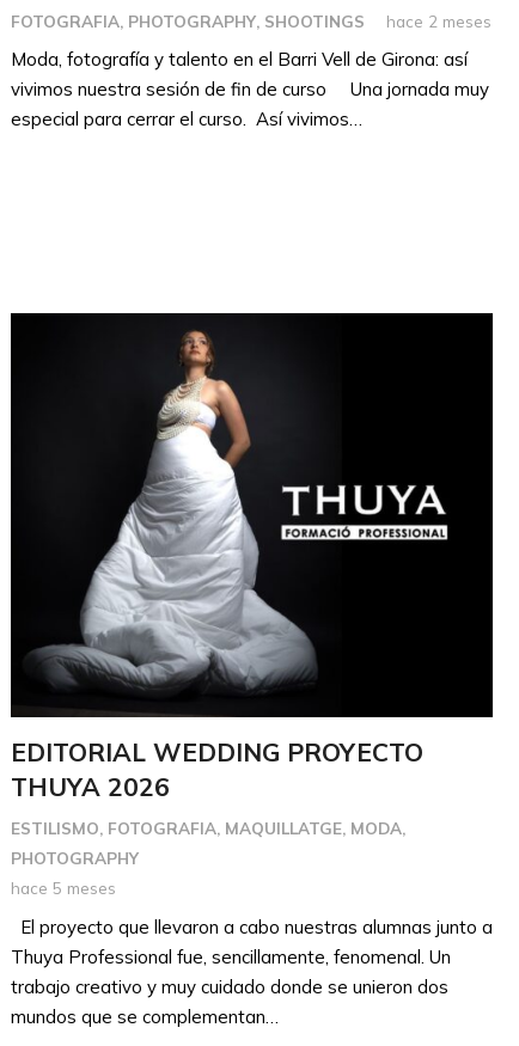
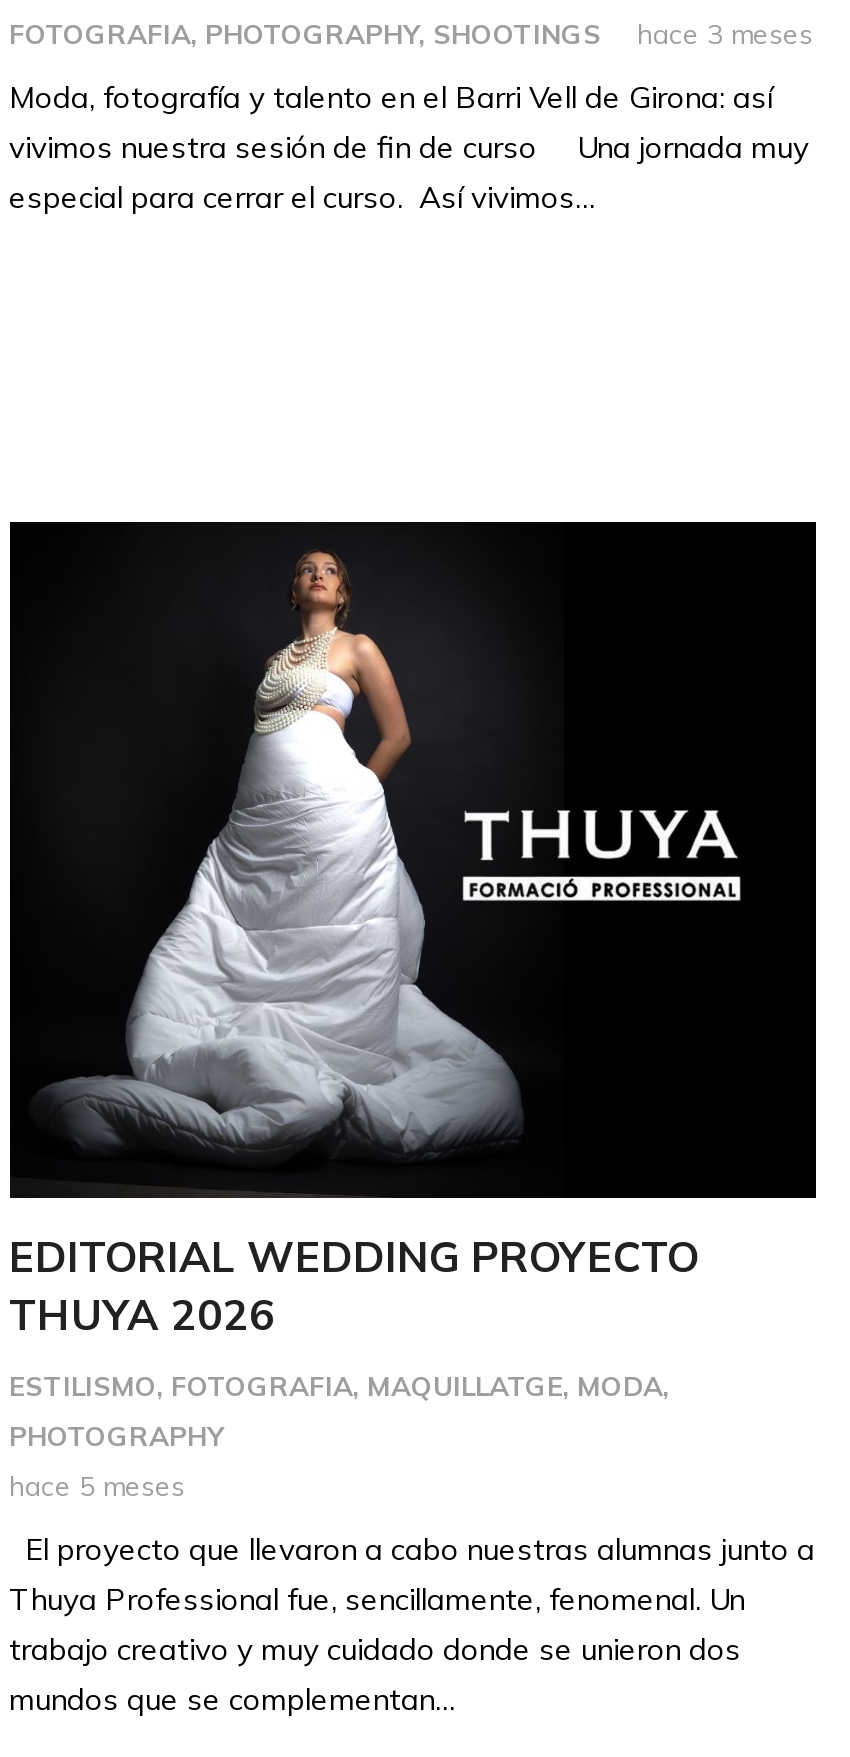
- FOTOGRAFIA, PHOTOGRAPHY, SHOOTINGS hace 2 meses
+ FOTOGRAFIA, PHOTOGRAPHY, SHOOTINGS hace 3 meses
